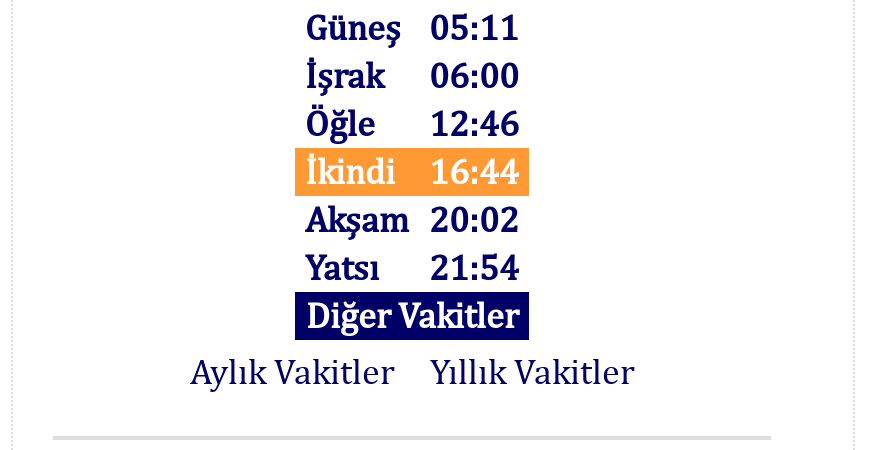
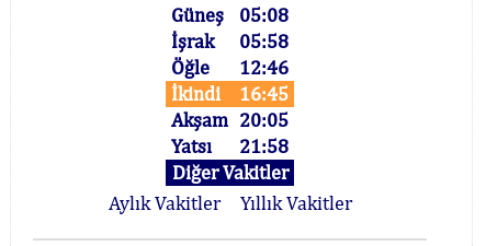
- Güneş 05:11
+ Güneş 05:08

- İşrak 06:00
+ İşrak 05:58

- İkindi 16:44
+ İkindi 16:45

- Akşam 20:02
+ Akşam 20:05

- Yatsı 21:54
+ Yatsı 21:58
